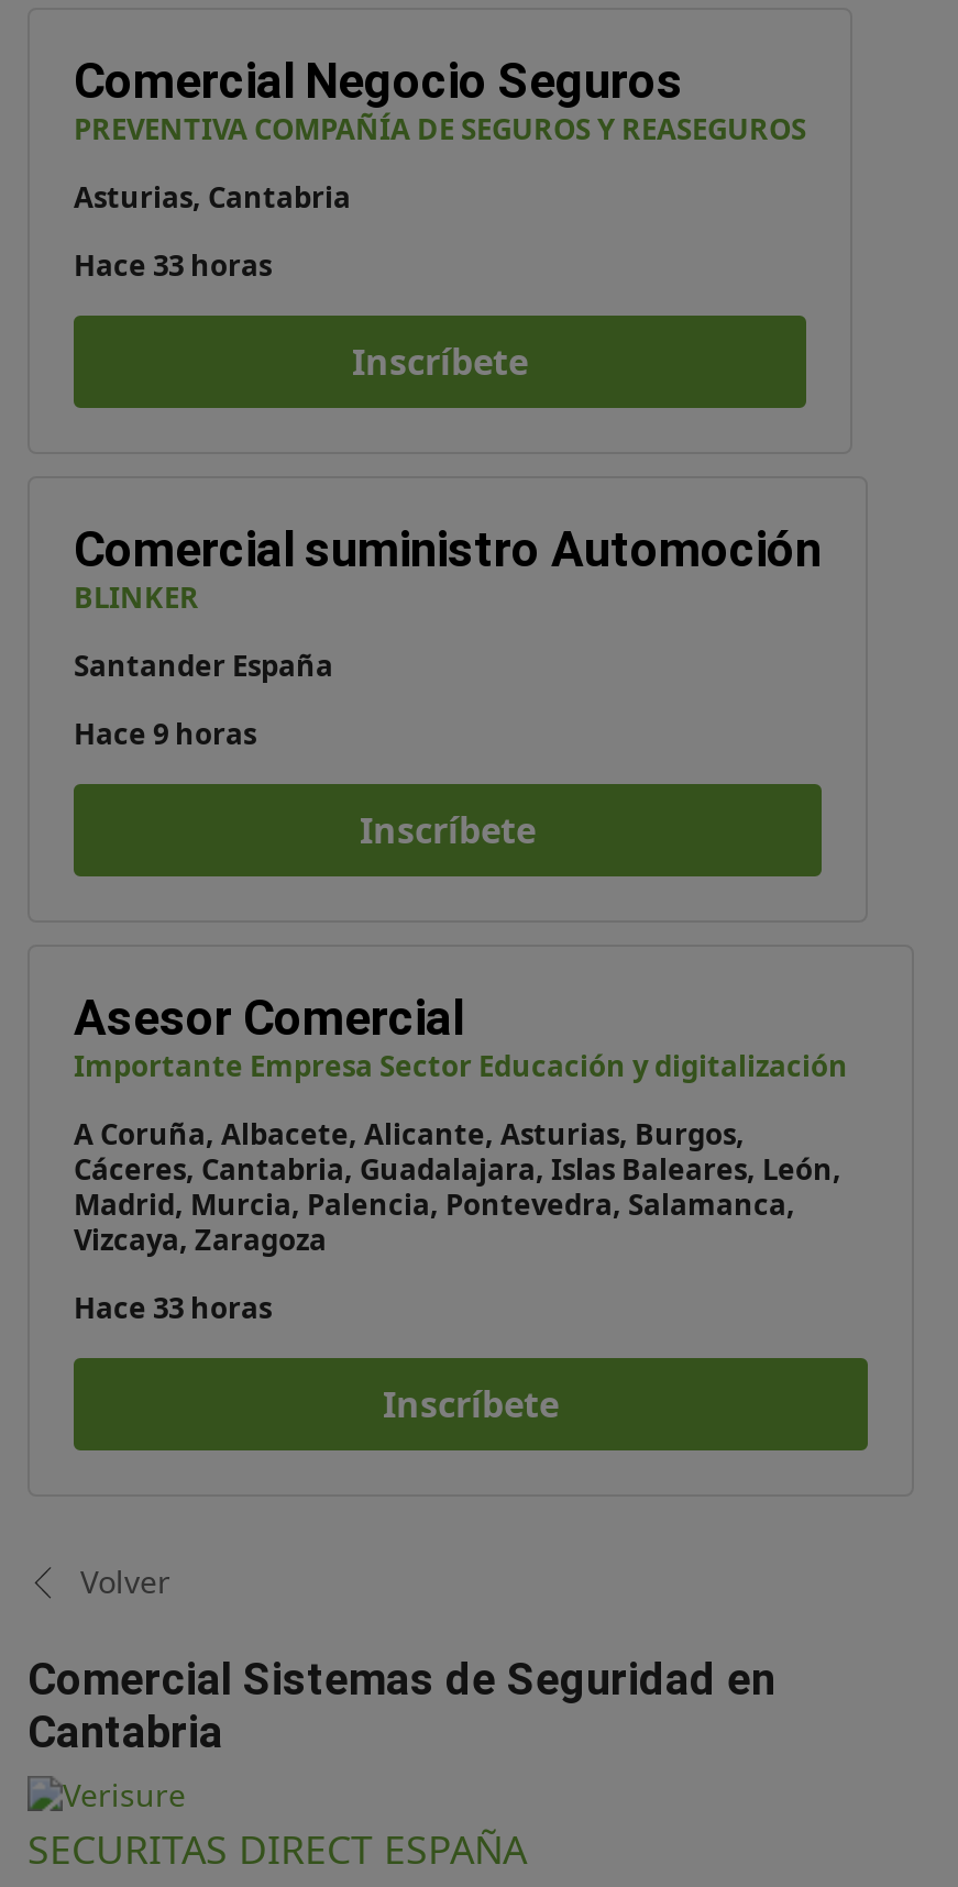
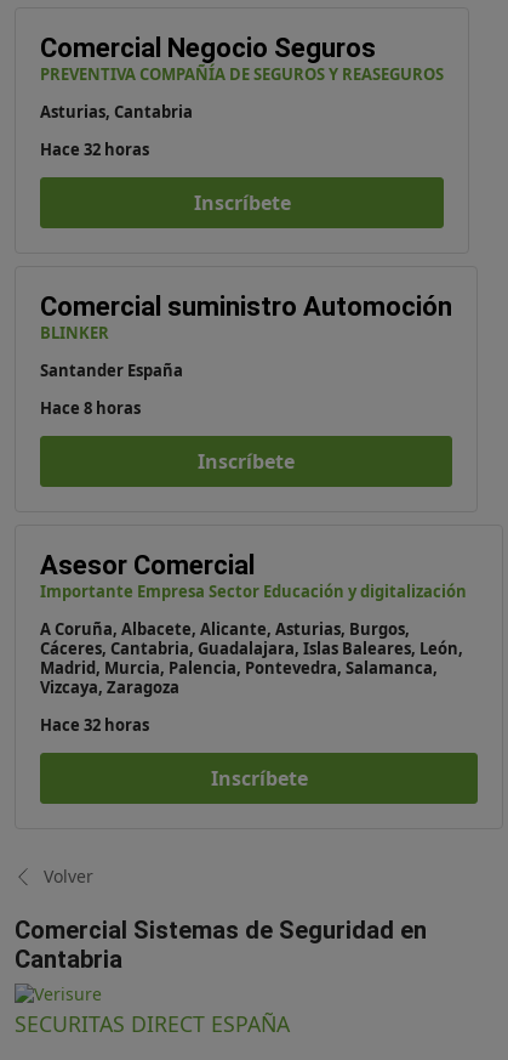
- Hace 33 horas
+ Hace 32 horas

- Hace 9 horas
+ Hace 8 horas

- Hace 33 horas
+ Hace 32 horas
